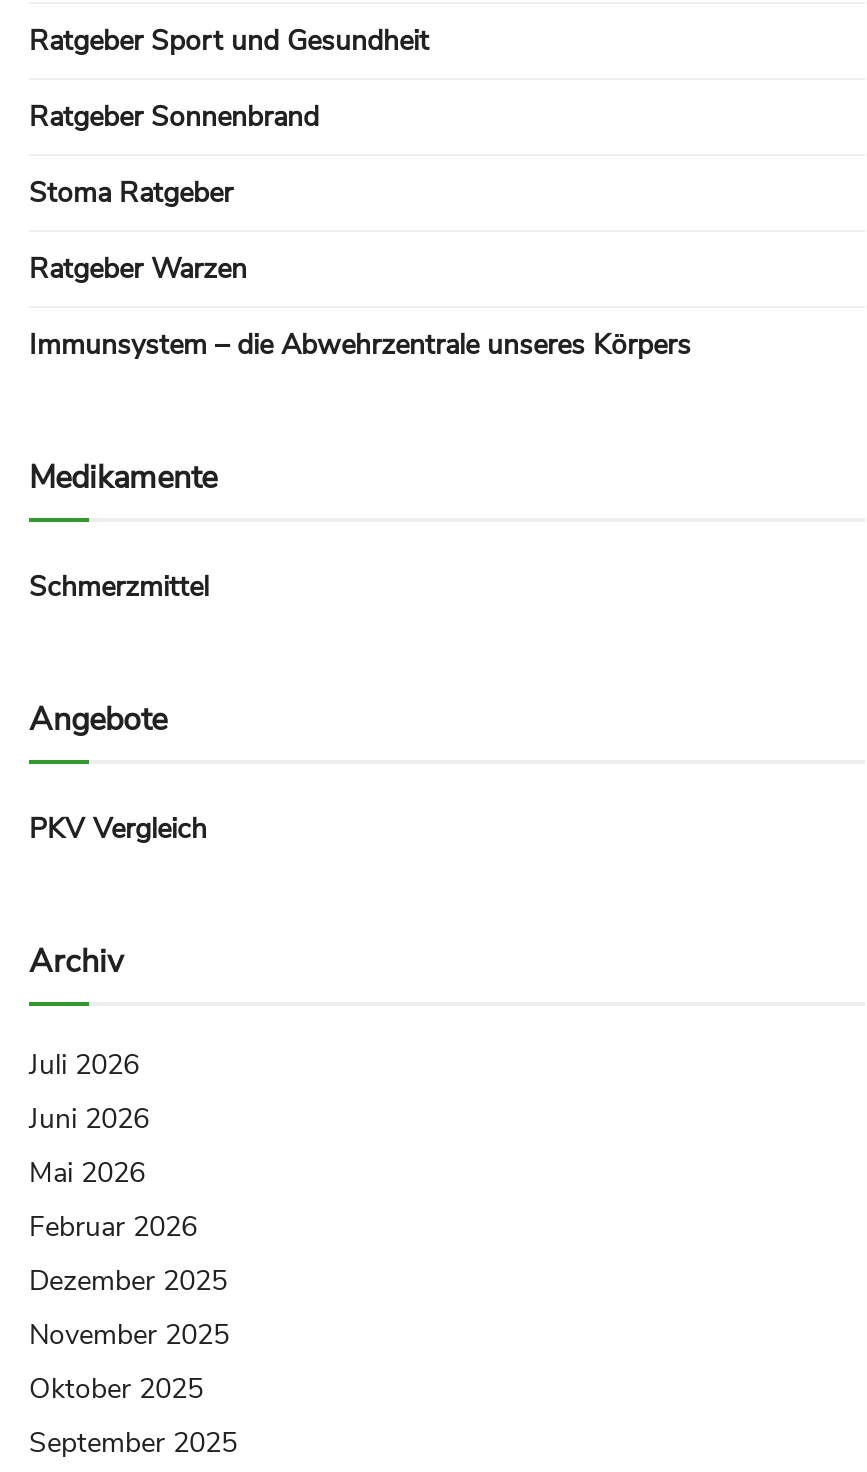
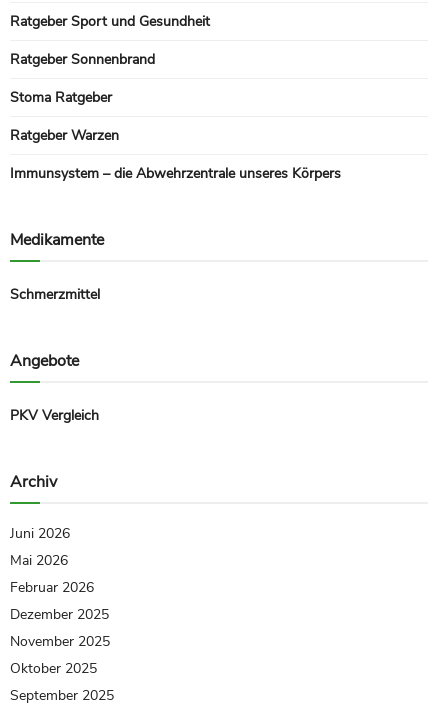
- Juli 2026
